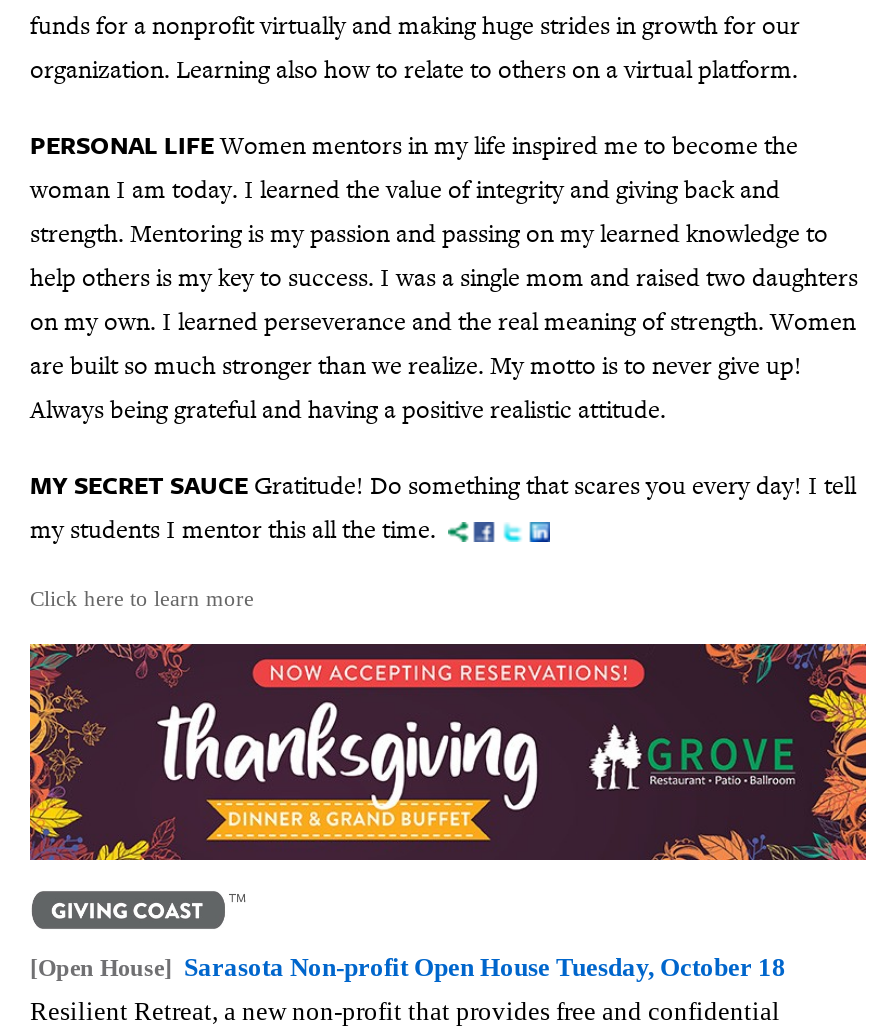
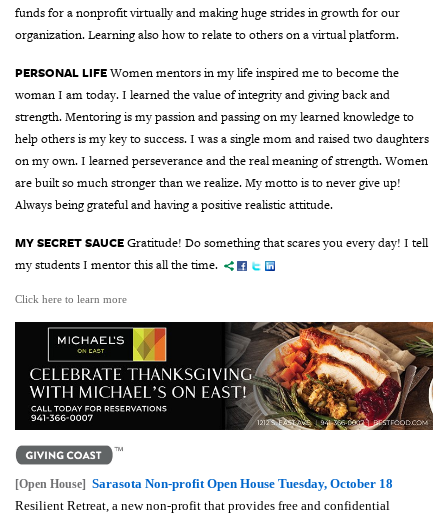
- [image]
+ [image]
